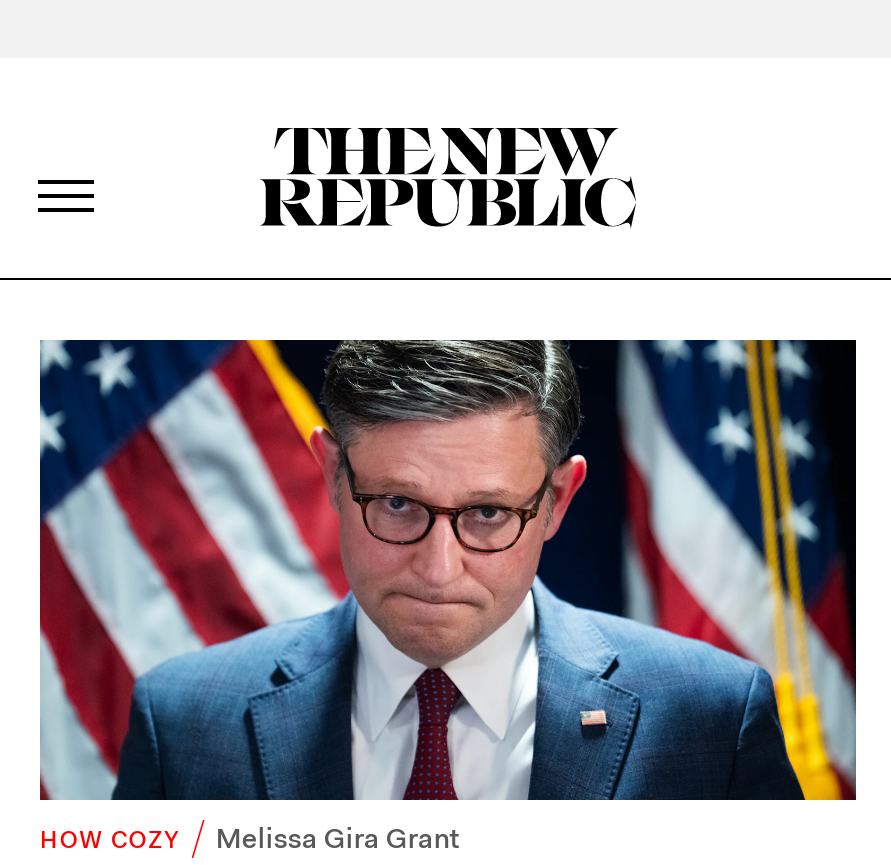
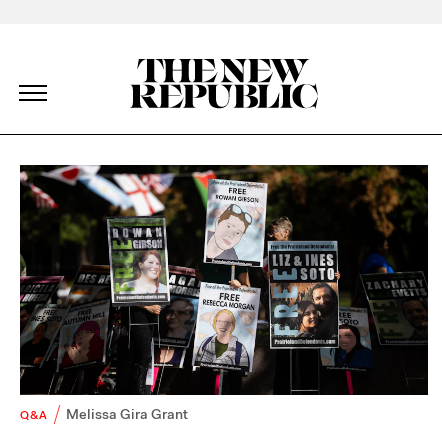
- [image]
- HOW COZY
+ [image]
+ Q&A
